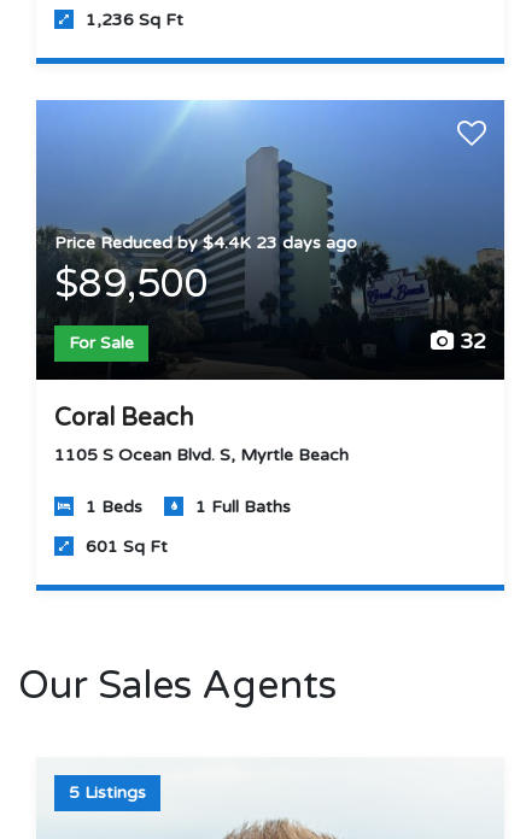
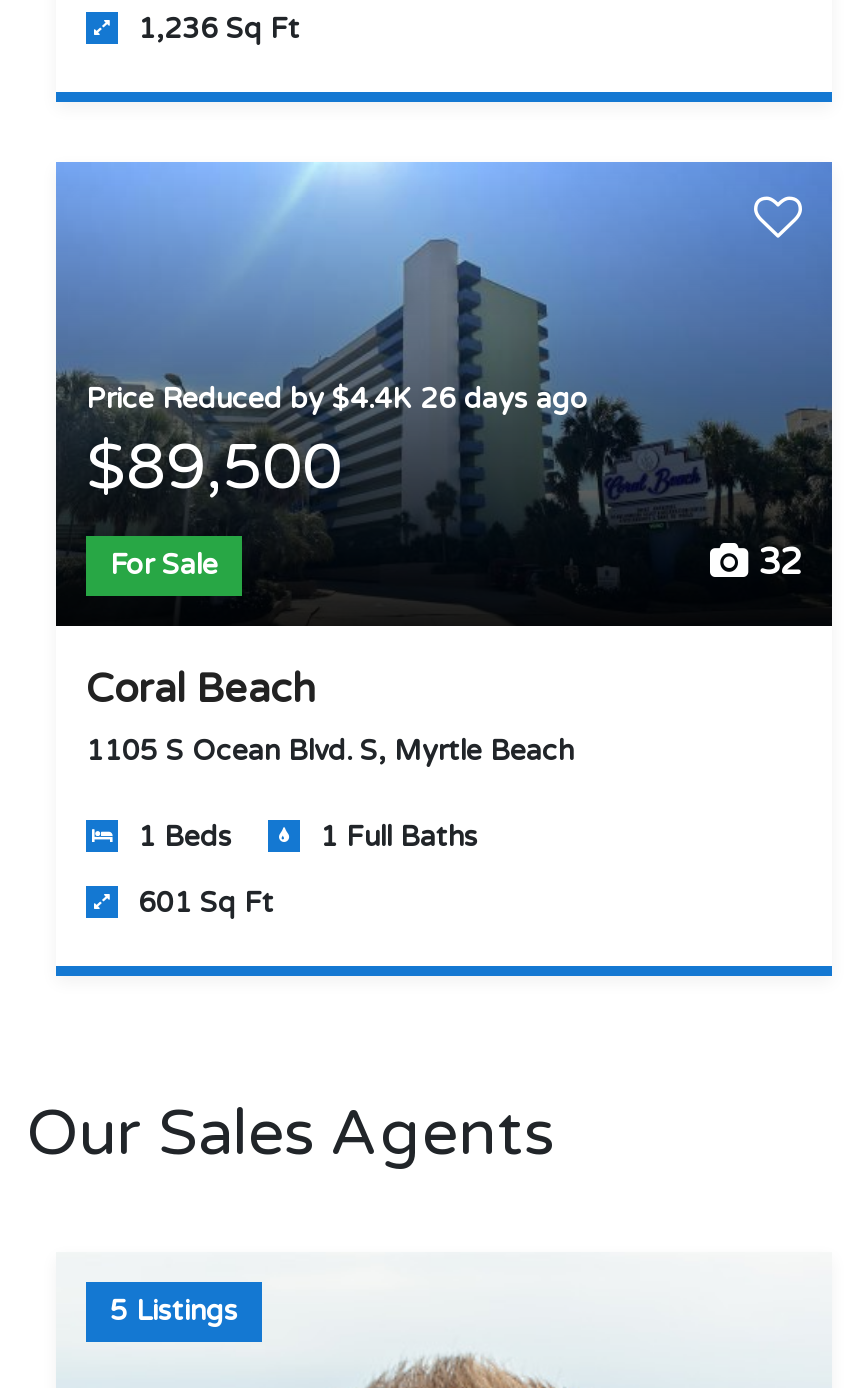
- Price Reduced by $4.4K 23 days ago
+ Price Reduced by $4.4K 26 days ago
